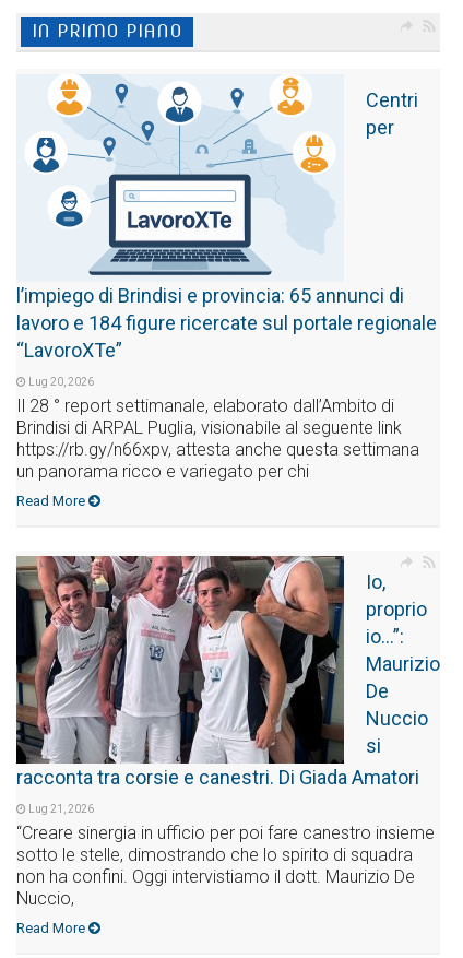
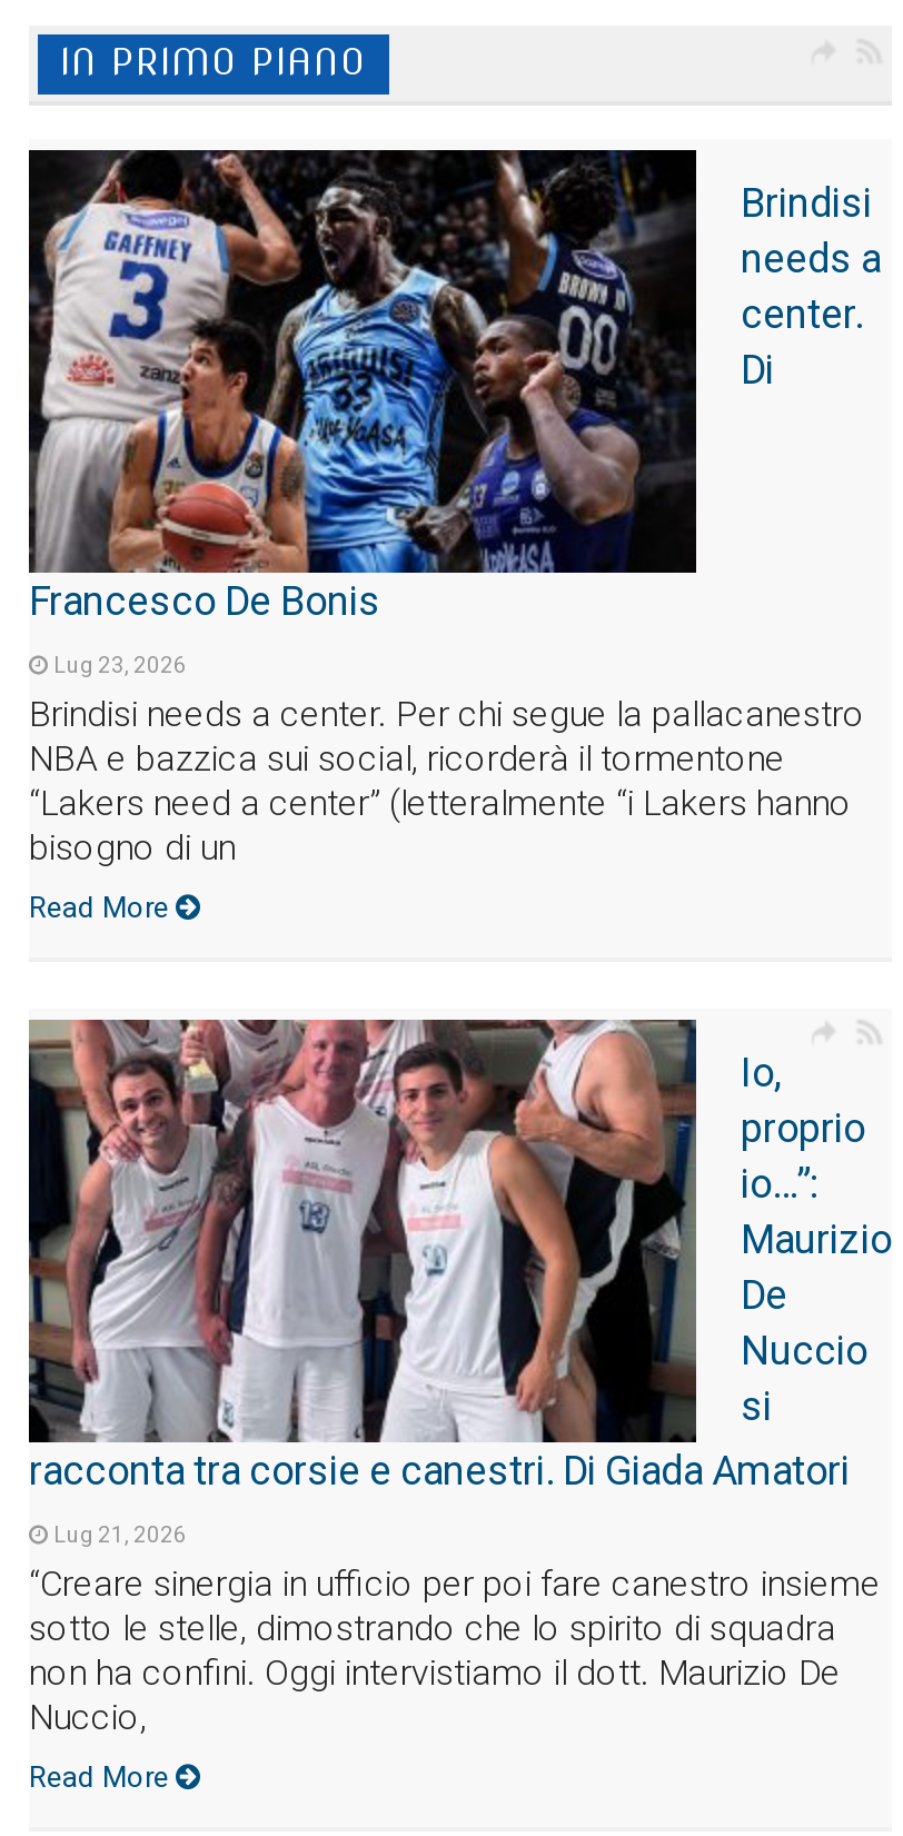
- [image]
- Centri
- per
+ [image]
+ Brindisi
+ needs a
+ center.
+ Di

- l’impiego di Brindisi e provincia: 65 annunci di
- lavoro e 184 figure ricercate sul portale regionale
- “LavoroXTe”
+ Francesco De Bonis

- Lug 20, 2026
- Il 28 ° report settimanale, elaborato dall’Ambito di
- Brindisi di ARPAL Puglia, visionabile al seguente link
- https://rb.gy/n66xpv, attesta anche questa settimana
- un panorama ricco e variegato per chi
+ Lug 23, 2026
+ Brindisi needs a center. Per chi segue la pallacanestro
+ NBA e bazzica sui social, ricorderà il tormentone
+ “Lakers need a center” (letteralmente “i Lakers hanno
+ bisogno di un
